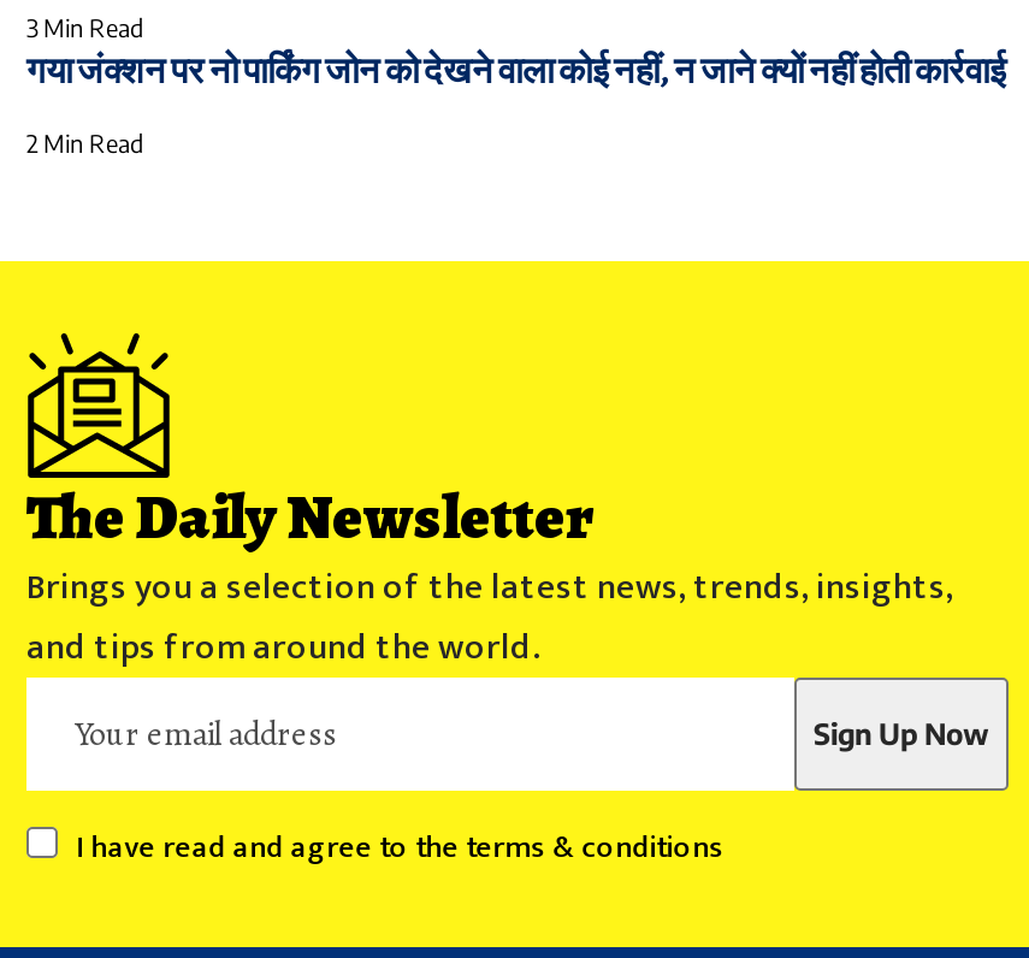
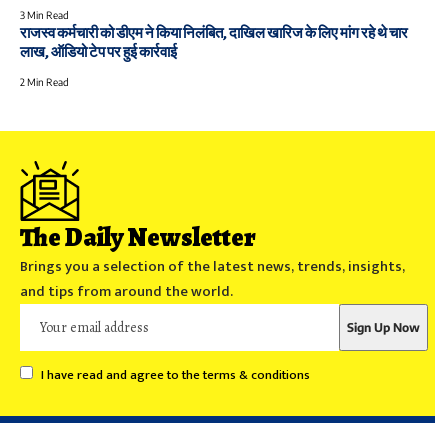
- गया जंक्शन पर नो पार्किंग जोन को देखने वाला कोई नहीं, न जाने क्यों नहीं होती कार्रवाई
+ राजस्व कर्मचारी को डीएम ने किया निलंबित, दाखिल खारिज के लिए मांग रहे थे चार
+ लाख, ऑडियो टेप पर हुई कार्रवाई
